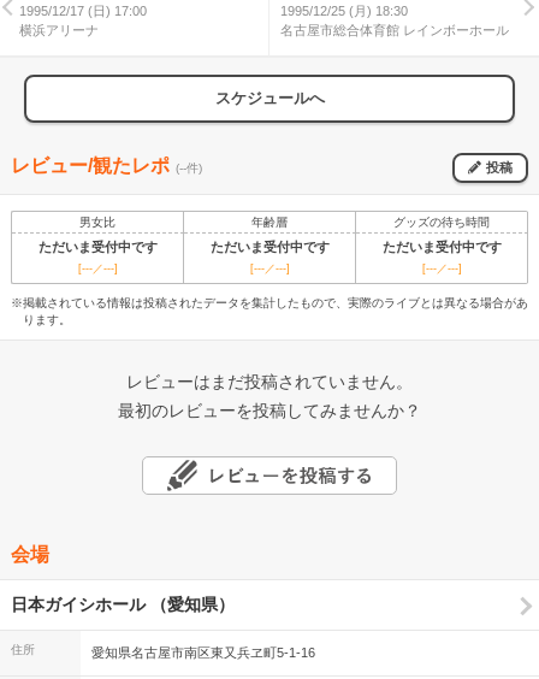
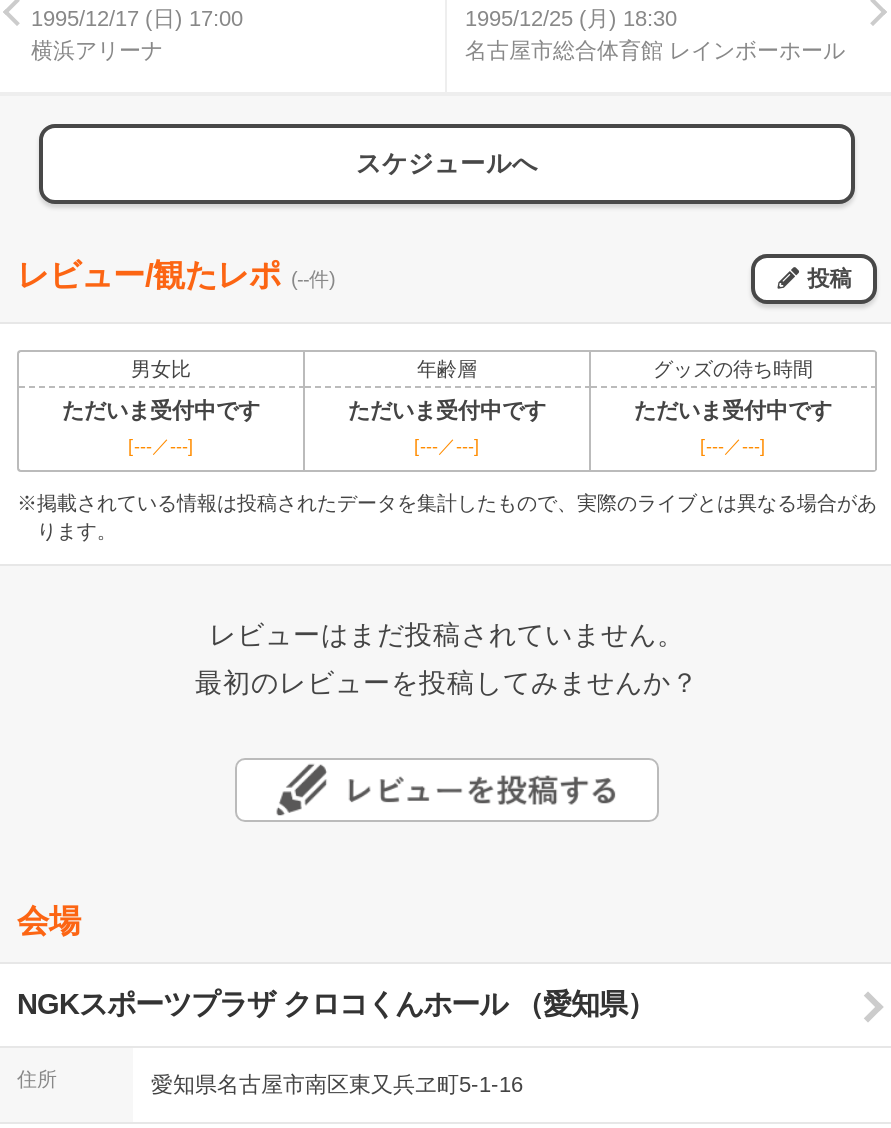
- 日本ガイシホール （愛知県）
+ NGKスポーツプラザ クロコくんホール （愛知県）
